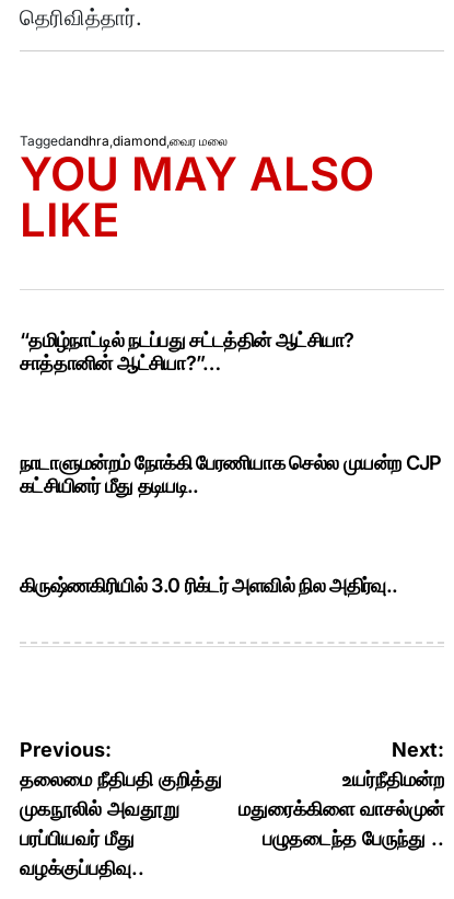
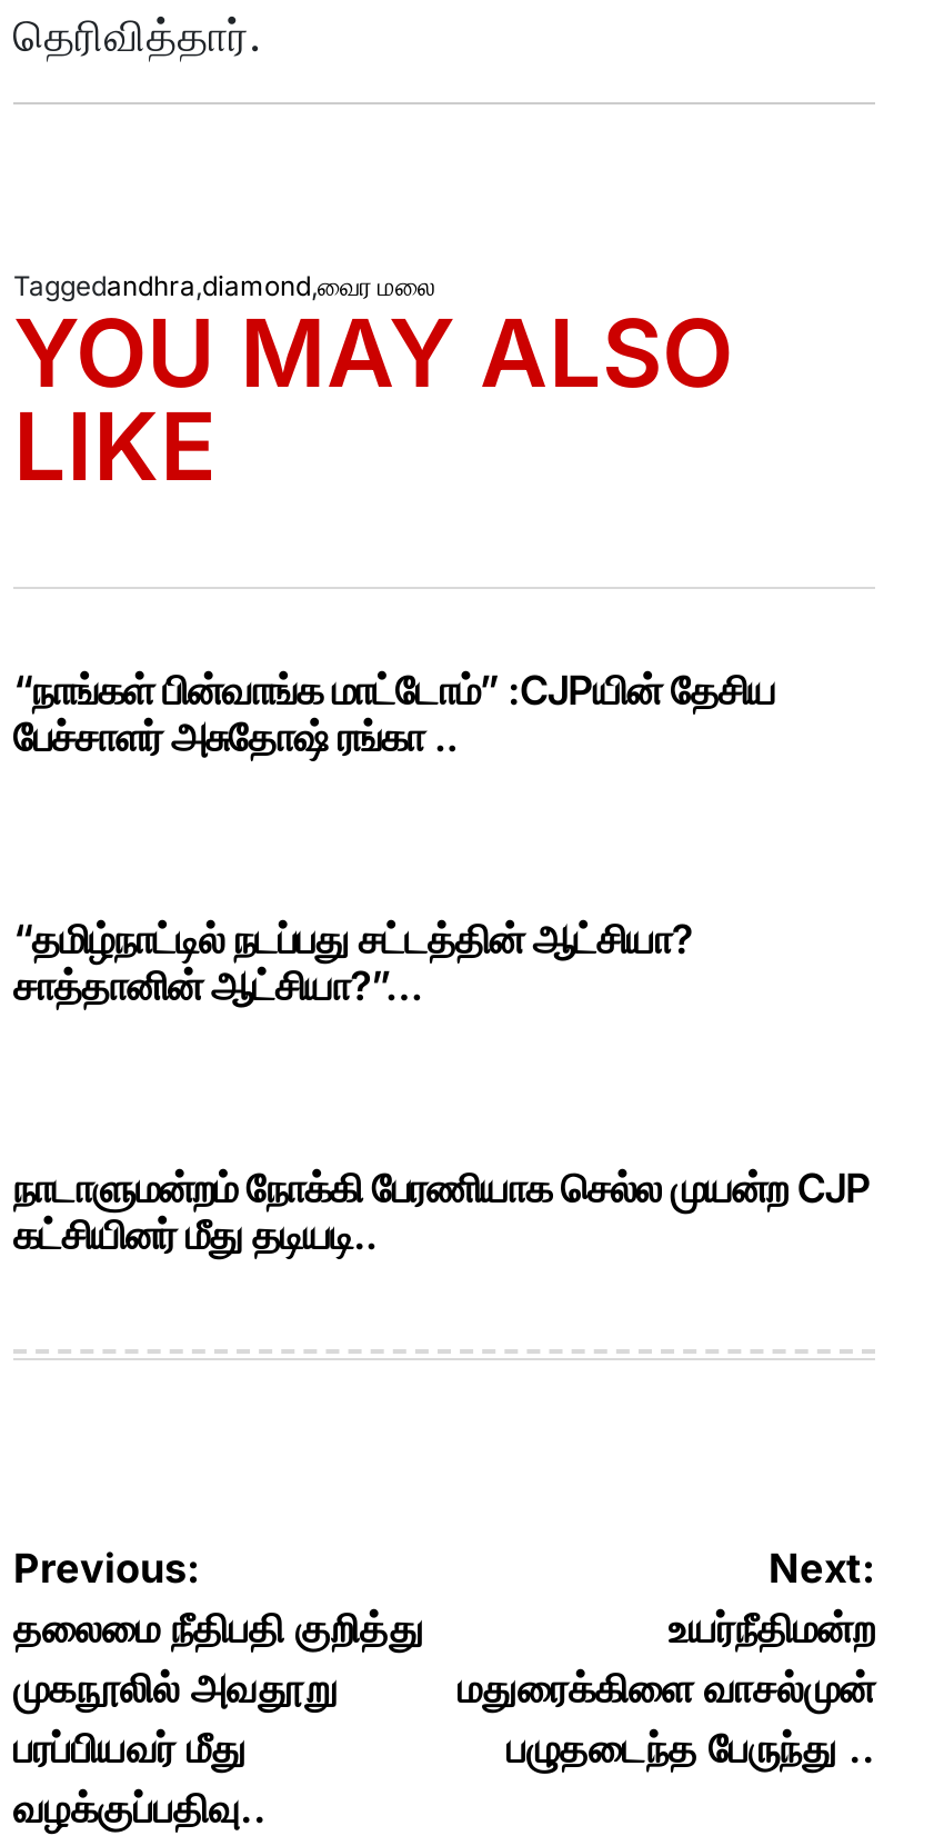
+ “நாங்கள் பின்வாங்க மாட்டோம்” :CJPயின் தேசிய
+ பேச்சாளர் அசுதோஷ் ரங்கா ..

moved down: “தமிழ்நாட்டில் நடப்பது சட்டத்தின் ஆட்சியா? | சாத்தானின் ஆட்சியா?”… | நாடாளுமன்றம் நோக்கி பேரணியாக செல்ல முயன்ற CJP

- கிருஷ்ணகிரியில் 3.0 ரிக்டர் அளவில் நில அதிர்வு..
